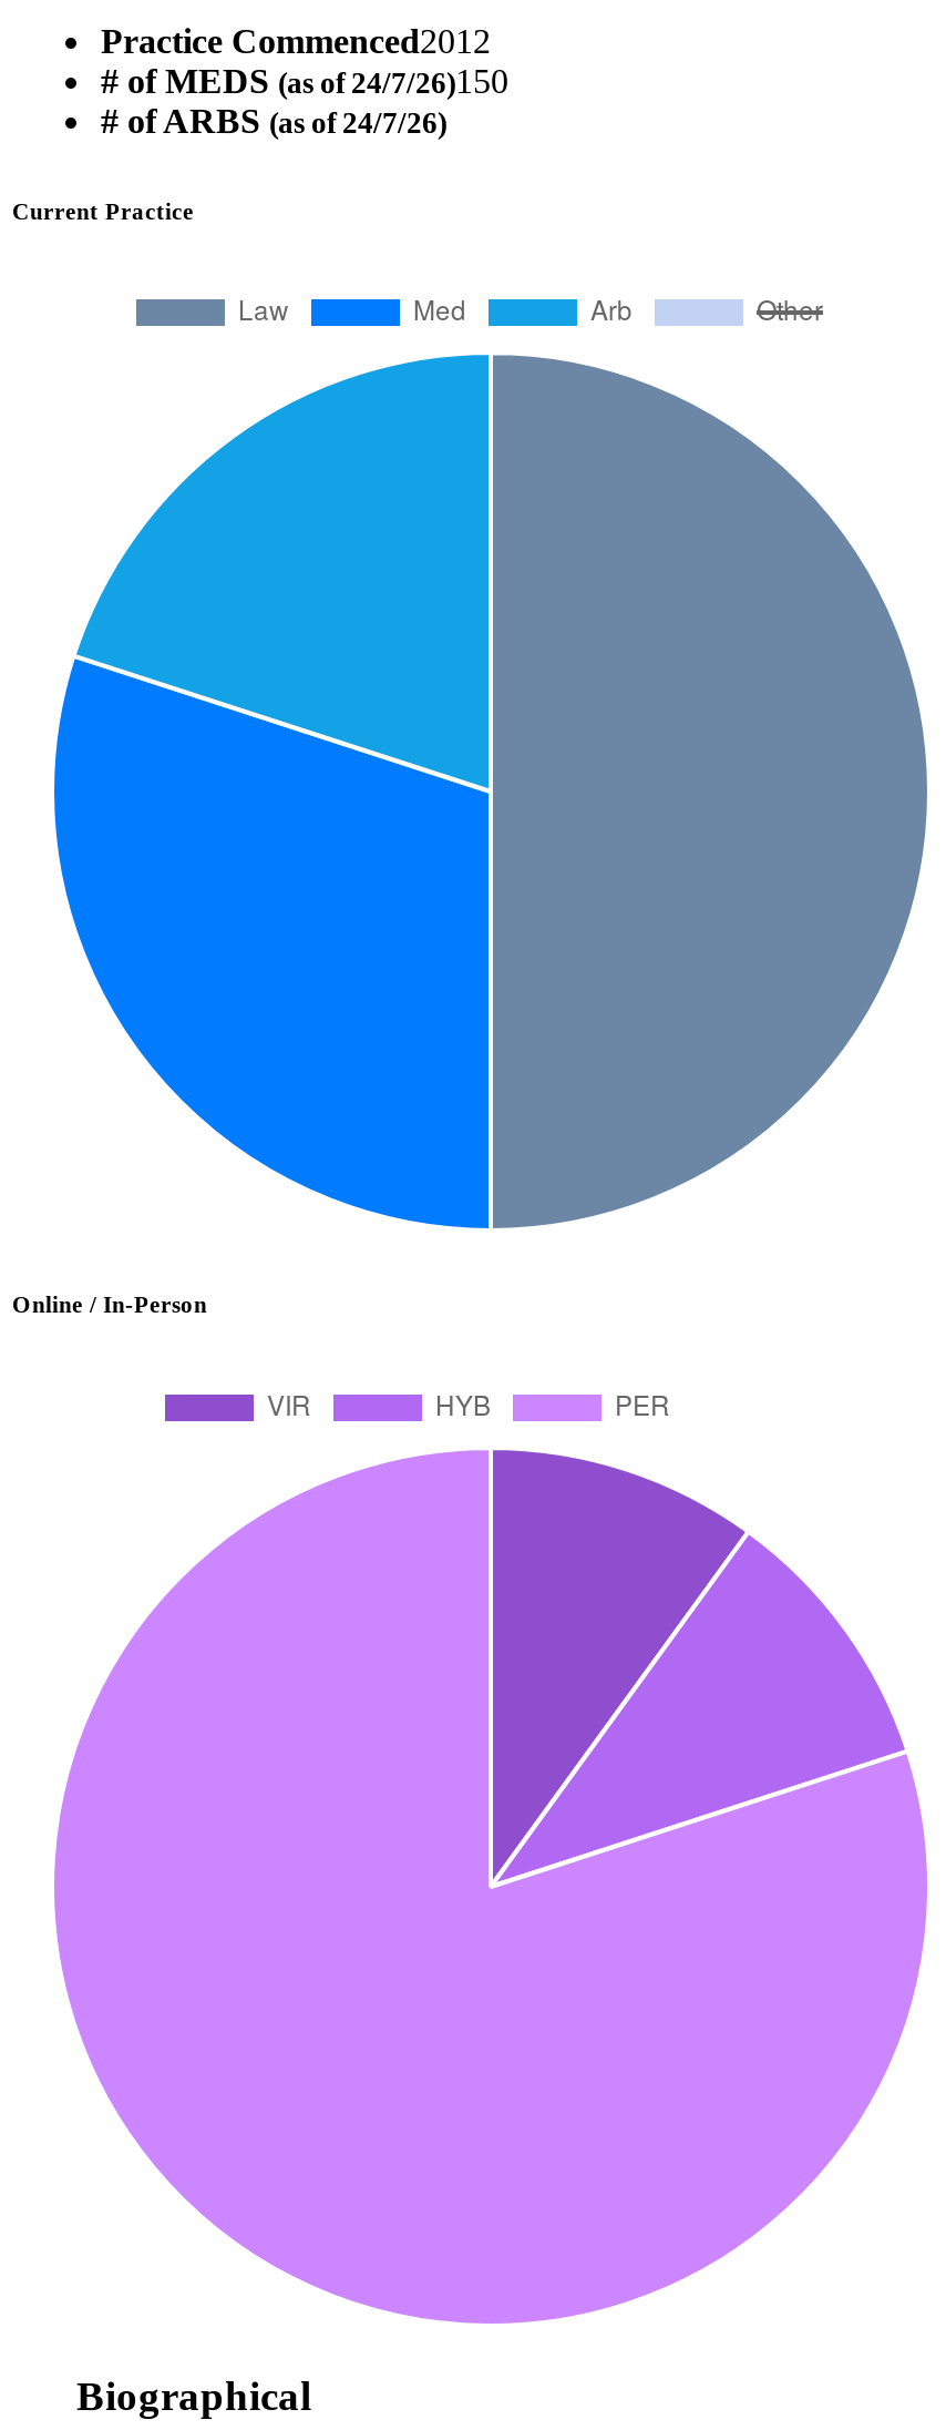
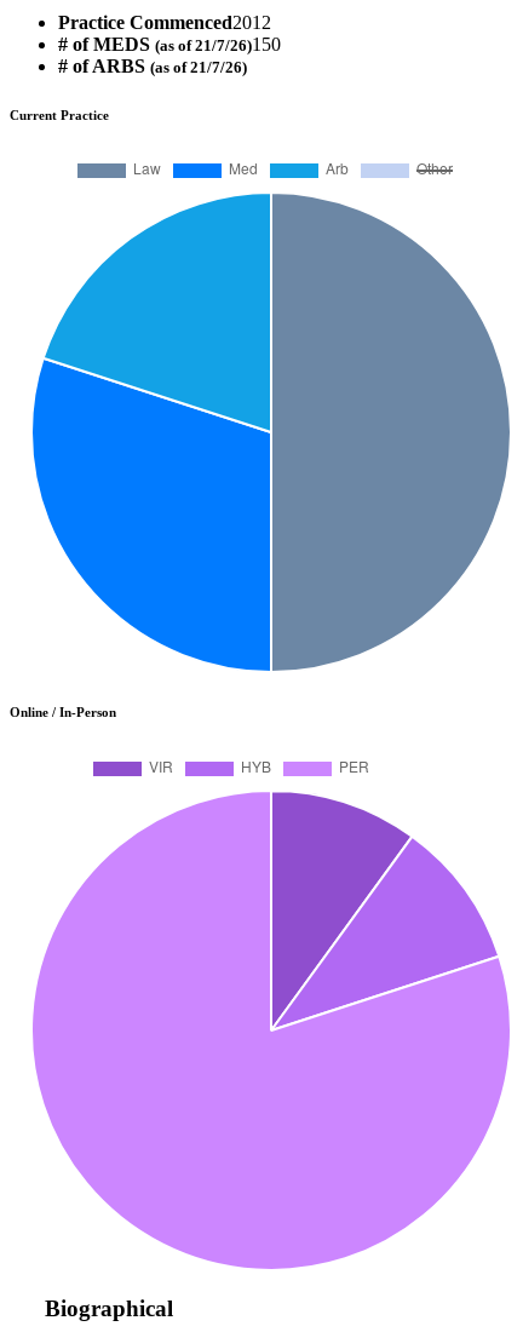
- # of MEDS (as of 24/7/26)150
+ # of MEDS (as of 21/7/26)150

- # of ARBS (as of 24/7/26)
+ # of ARBS (as of 21/7/26)
